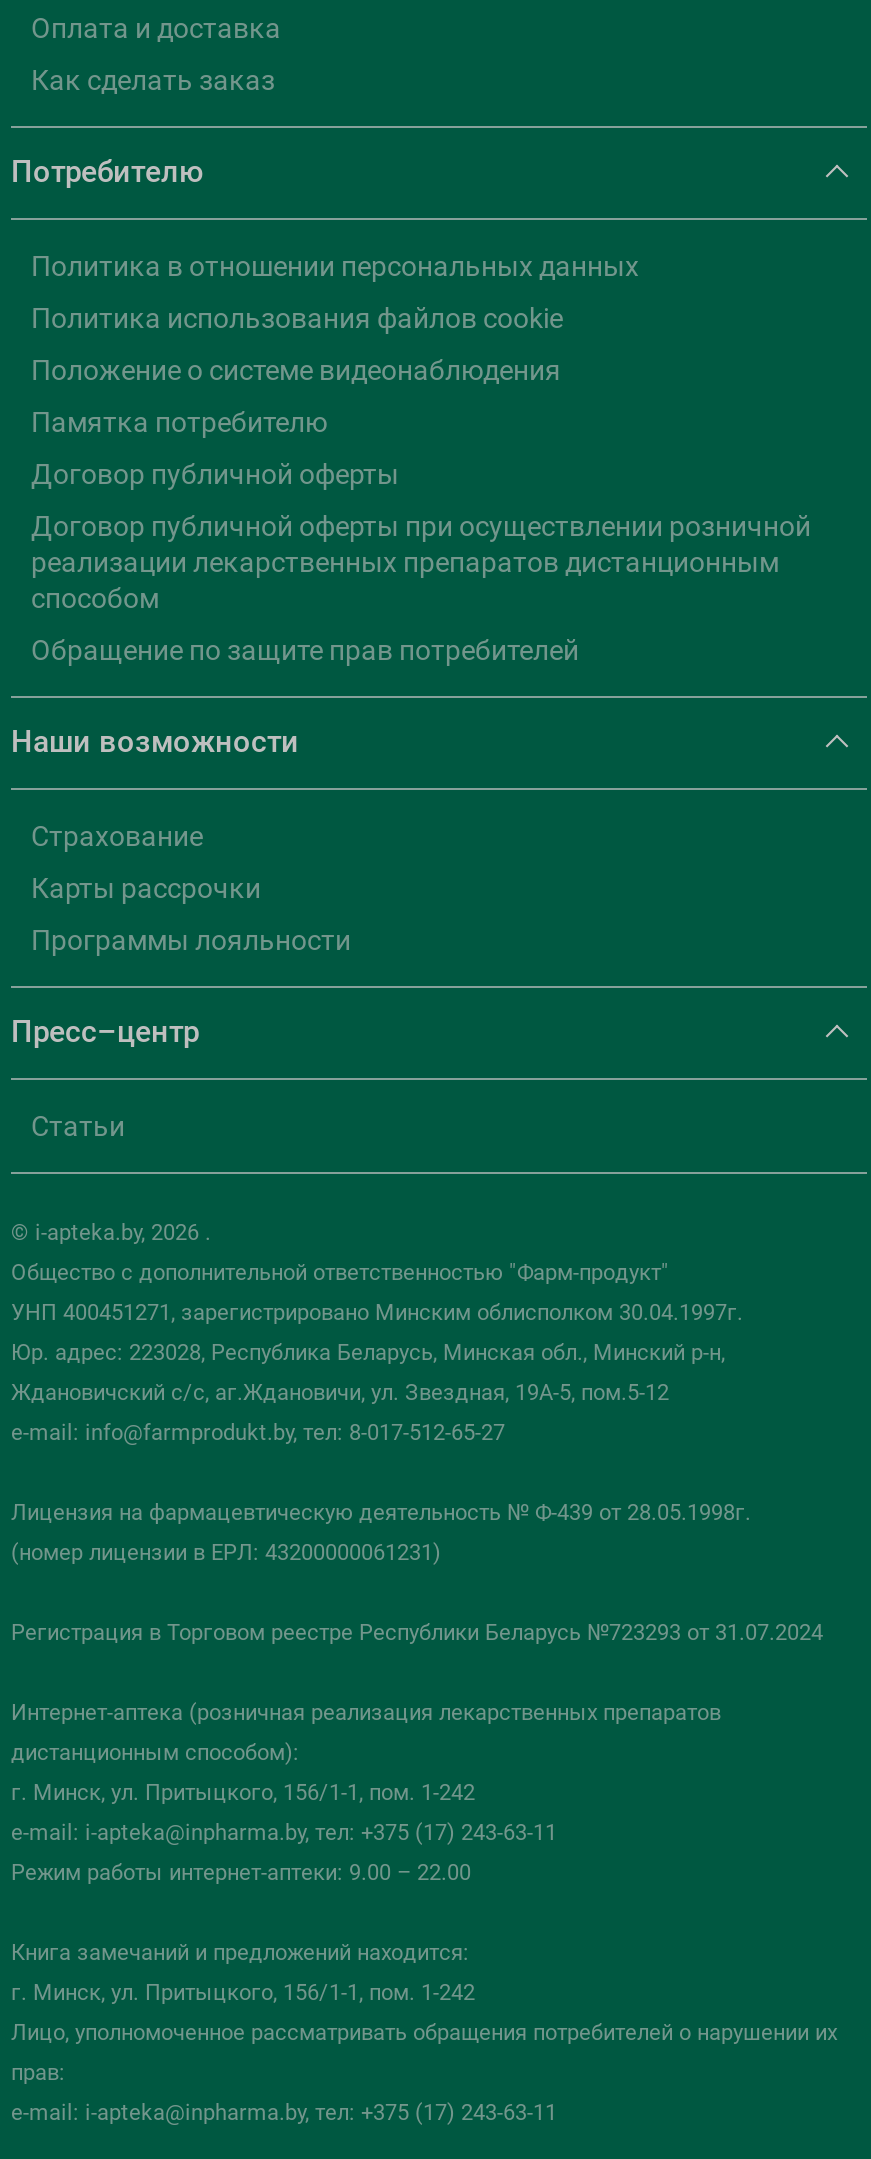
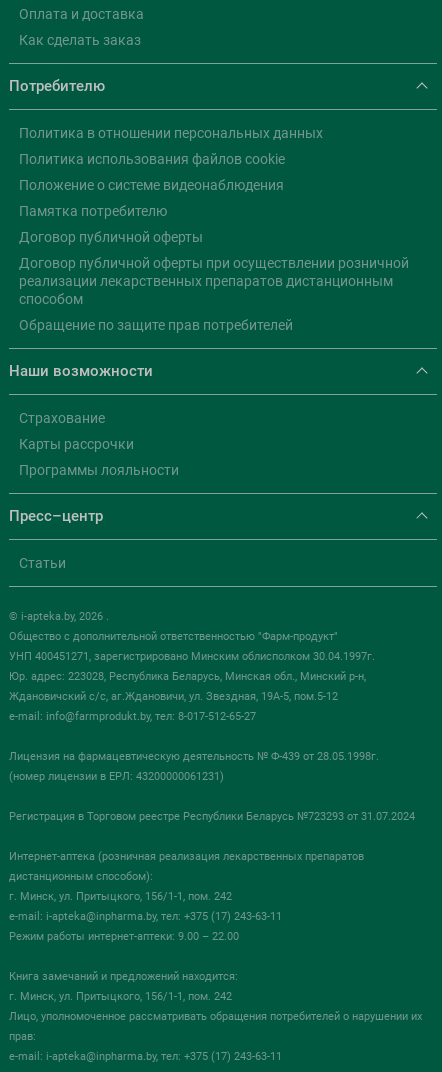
- г. Минск, ул. Притыцкого, 156/1-1, пом. 1-242
+ г. Минск, ул. Притыцкого, 156/1-1, пом. 242

- г. Минск, ул. Притыцкого, 156/1-1, пом. 1-242
+ г. Минск, ул. Притыцкого, 156/1-1, пом. 242
